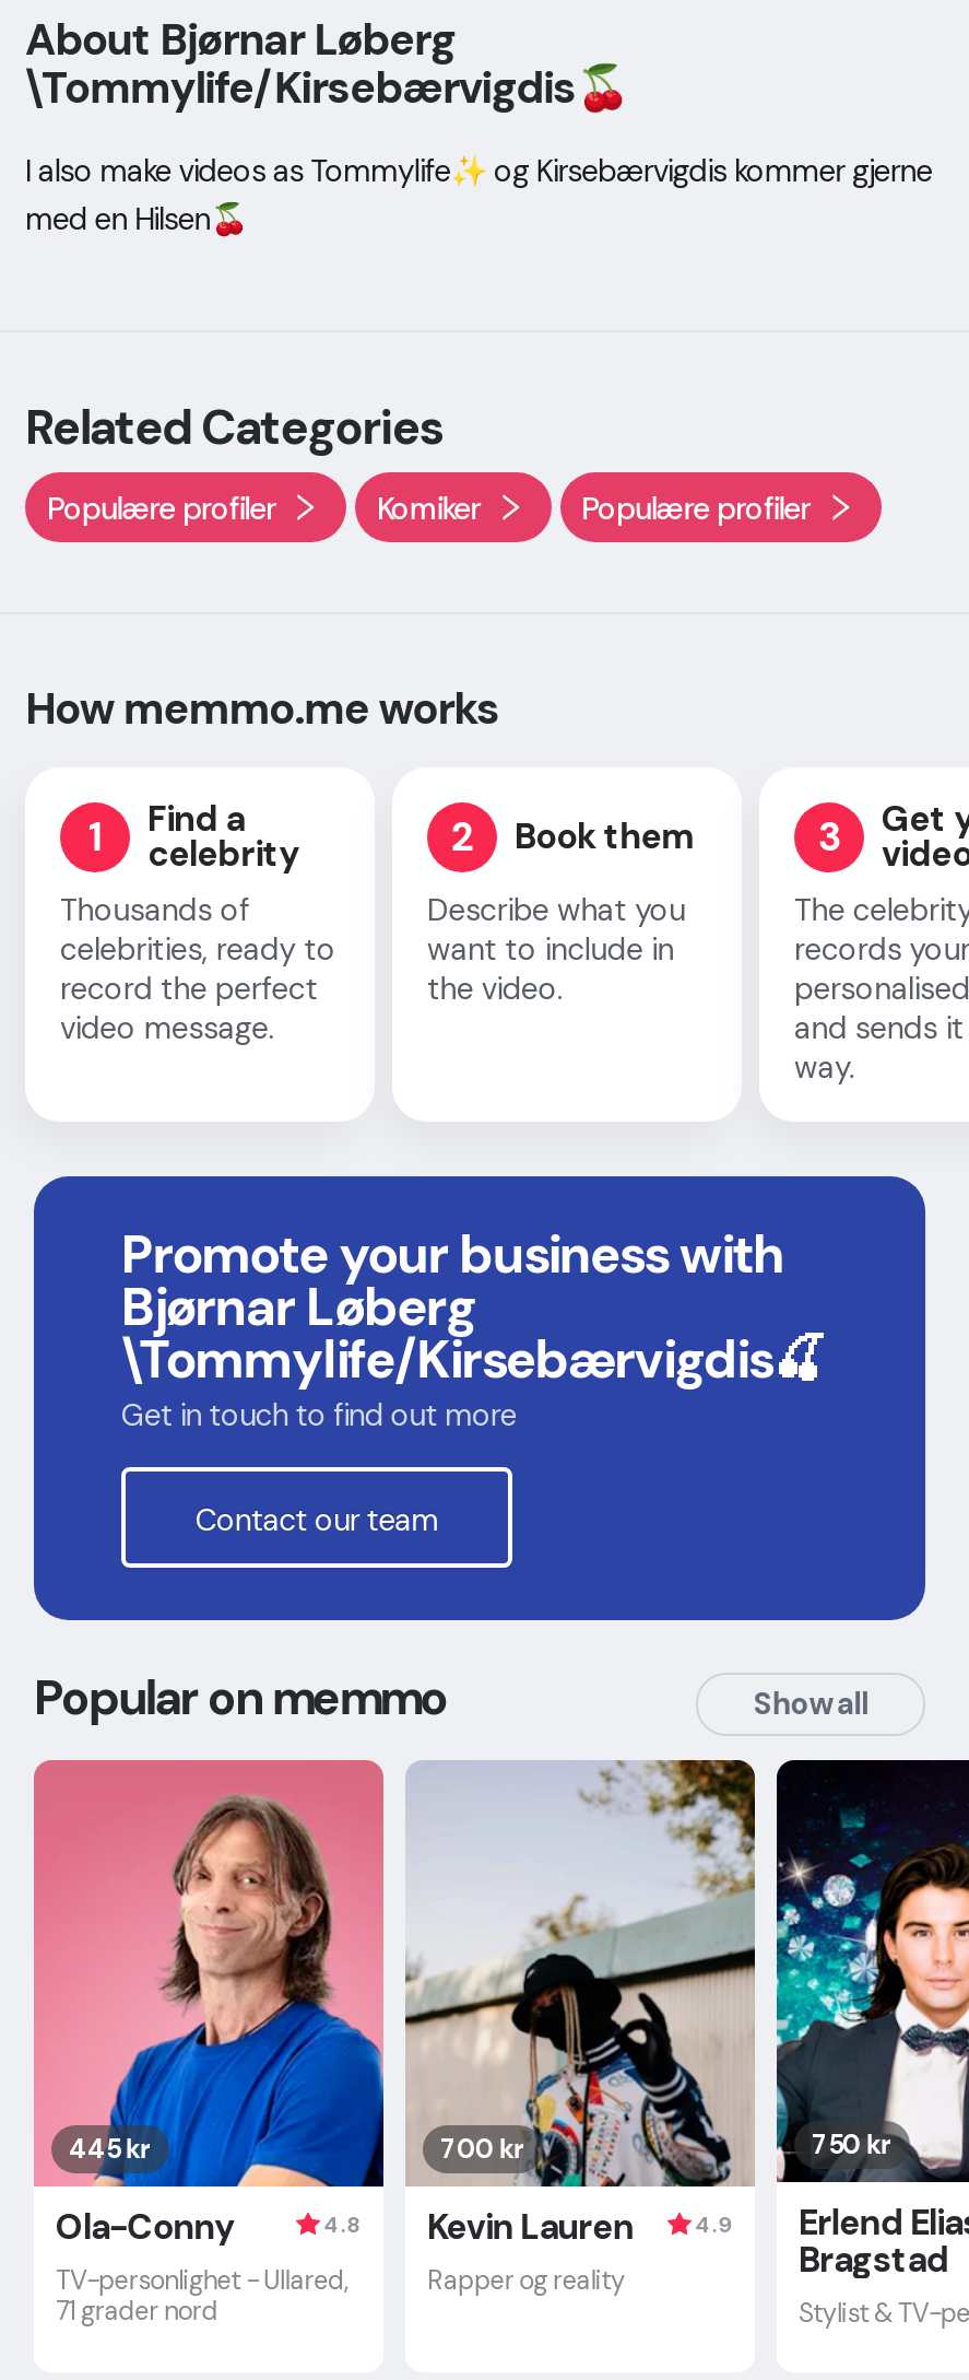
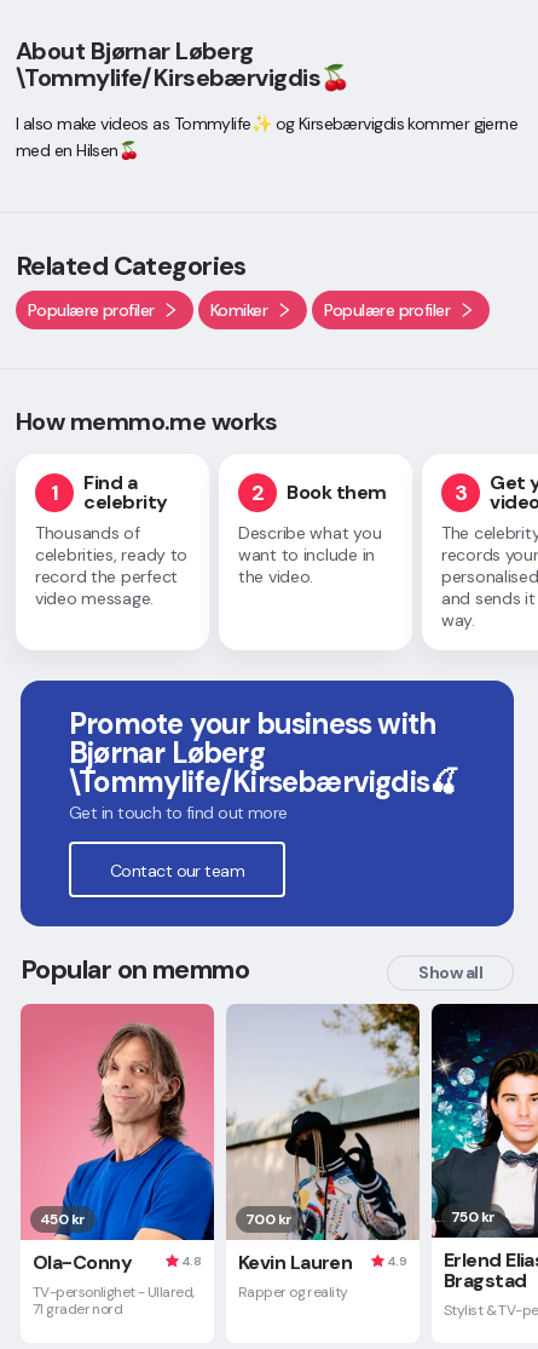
- 445 kr
+ 450 kr
